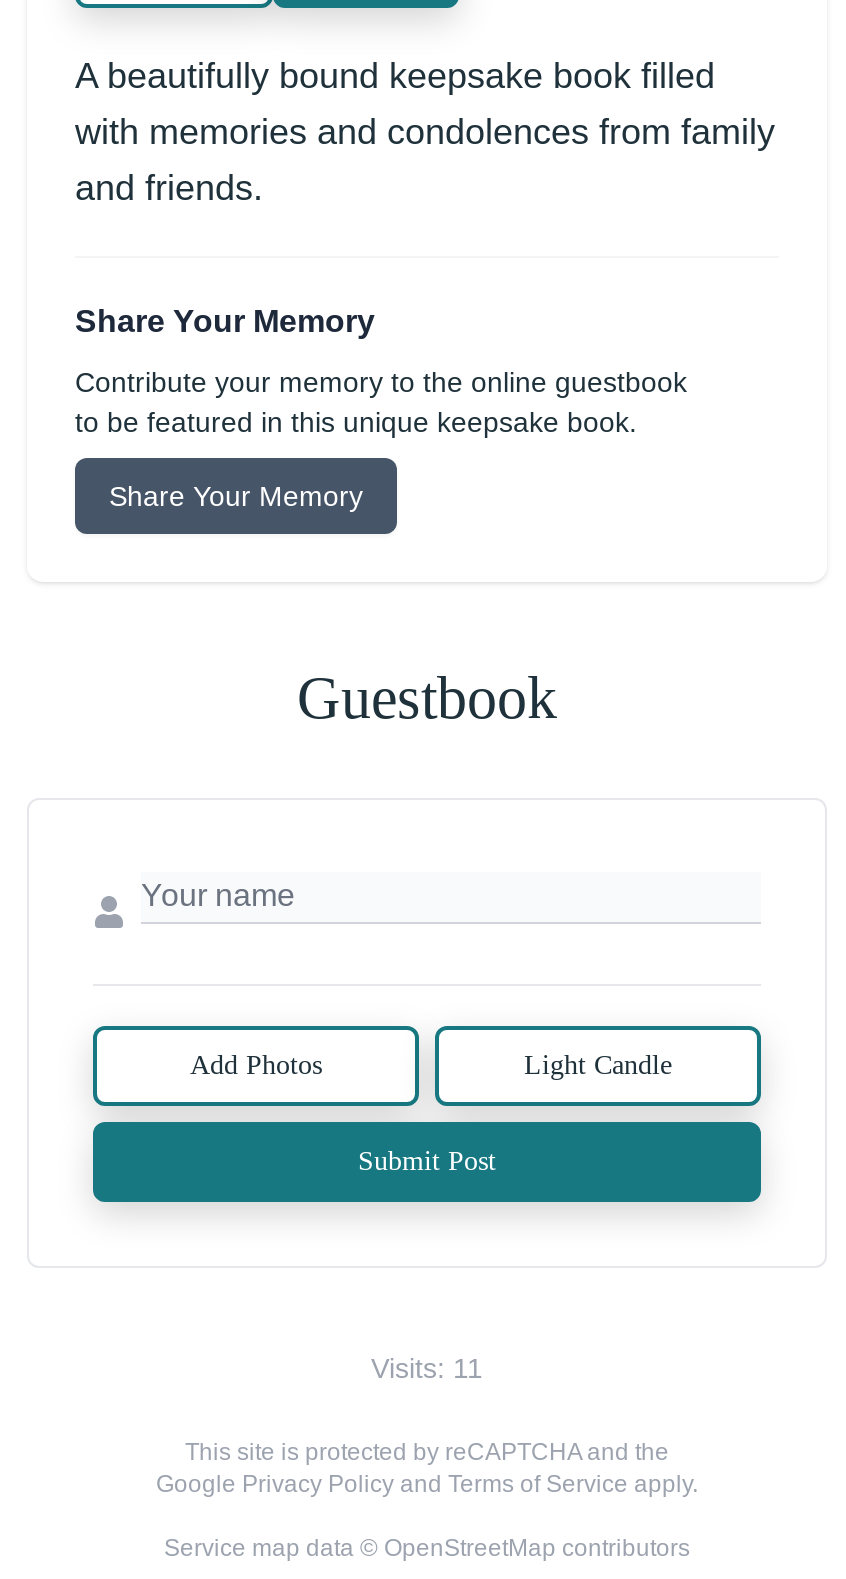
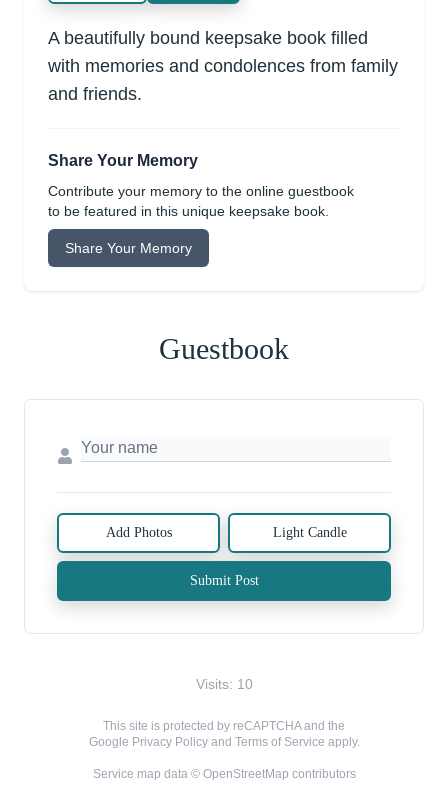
- Visits: 11
+ Visits: 10
